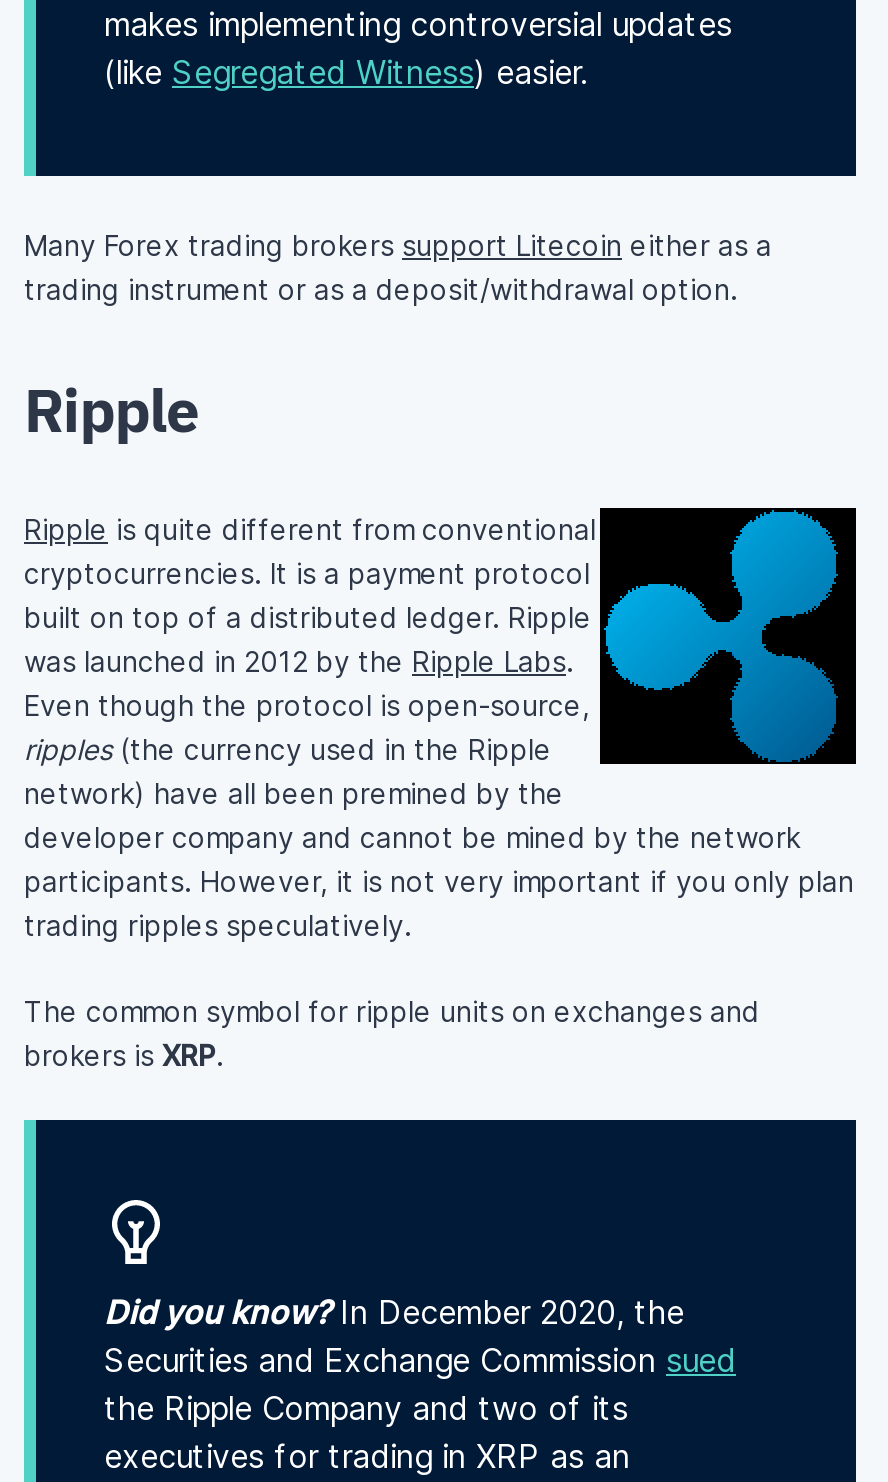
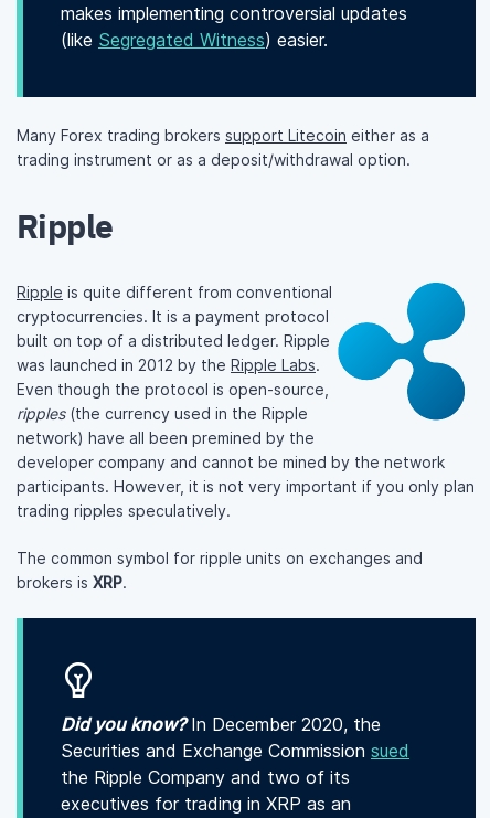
- [image]
+ [image]
